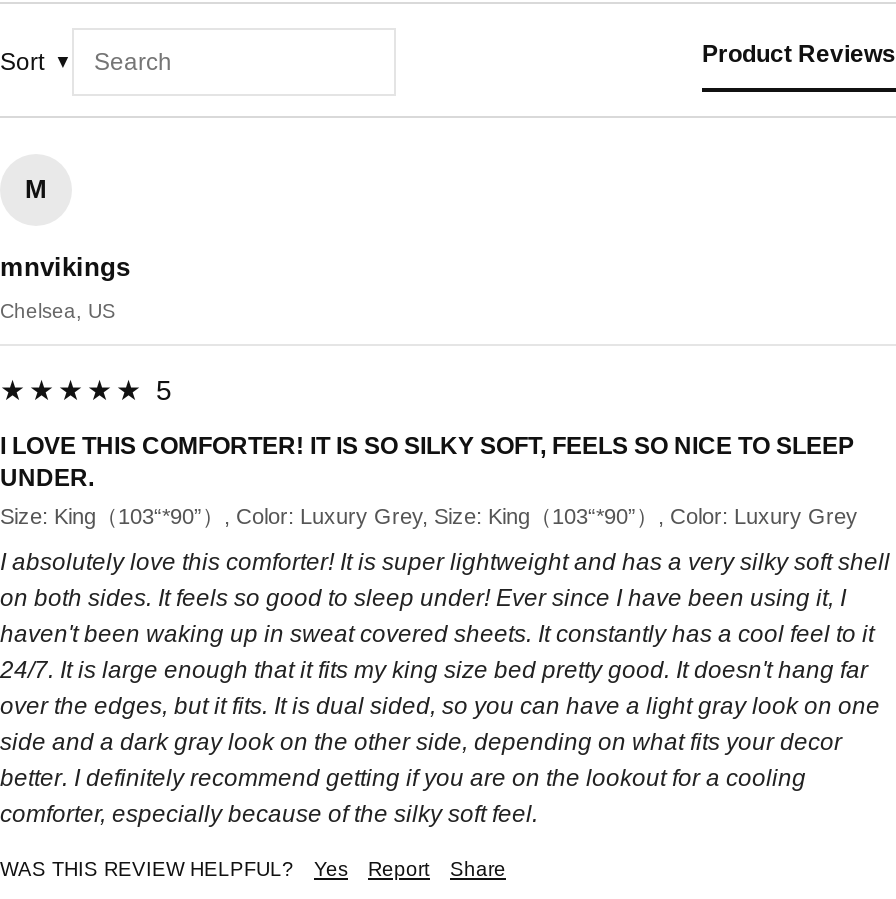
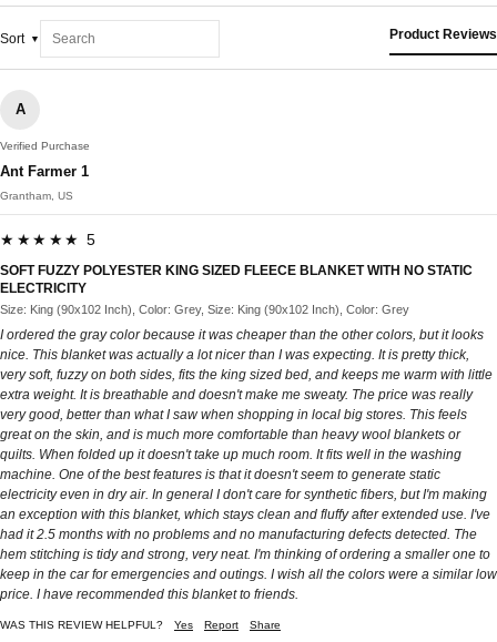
- M
- mnvikings
- Chelsea, US
+ A
+ Verified Purchase
+ Ant Farmer 1
+ Grantham, US

- I LOVE THIS COMFORTER! IT IS SO SILKY SOFT, FEELS SO NICE TO SLEEP
- UNDER.
- Size: King（103“*90”）, Color: Luxury Grey, Size: King（103“*90”）, Color: Luxury Grey
+ SOFT FUZZY POLYESTER KING SIZED FLEECE BLANKET WITH NO STATIC
+ ELECTRICITY
+ Size: King (90x102 Inch), Color: Grey, Size: King (90x102 Inch), Color: Grey

- I absolutely love this comforter! It is super lightweight and has a very silky soft shell
- on both sides. It feels so good to sleep under! Ever since I have been using it, I
- haven't been waking up in sweat covered sheets. It constantly has a cool feel to it
- 24/7. It is large enough that it fits my king size bed pretty good. It doesn't hang far
- over the edges, but it fits. It is dual sided, so you can have a light gray look on one
- side and a dark gray look on the other side, depending on what fits your decor
- better. I definitely recommend getting if you are on the lookout for a cooling
- comforter, especially because of the silky soft feel.
+ I ordered the gray color because it was cheaper than the other colors, but it looks
+ nice. This blanket was actually a lot nicer than I was expecting. It is pretty thick,
+ very soft, fuzzy on both sides, fits the king sized bed, and keeps me warm with little
+ extra weight. It is breathable and doesn't make me sweaty. The price was really
+ very good, better than what I saw when shopping in local big stores. This feels
+ great on the skin, and is much more comfortable than heavy wool blankets or
+ quilts. When folded up it doesn't take up much room. It fits well in the washing
+ machine. One of the best features is that it doesn't seem to generate static
+ electricity even in dry air. In general I don't care for synthetic fibers, but I'm making
+ an exception with this blanket, which stays clean and fluffy after extended use. I've
+ had it 2.5 months with no problems and no manufacturing defects detected. The
+ hem stitching is tidy and strong, very neat. I'm thinking of ordering a smaller one to
+ keep in the car for emergencies and outings. I wish all the colors were a similar low
+ price. I have recommended this blanket to friends.
